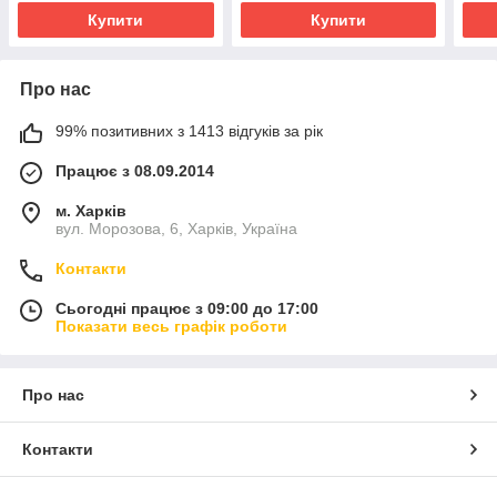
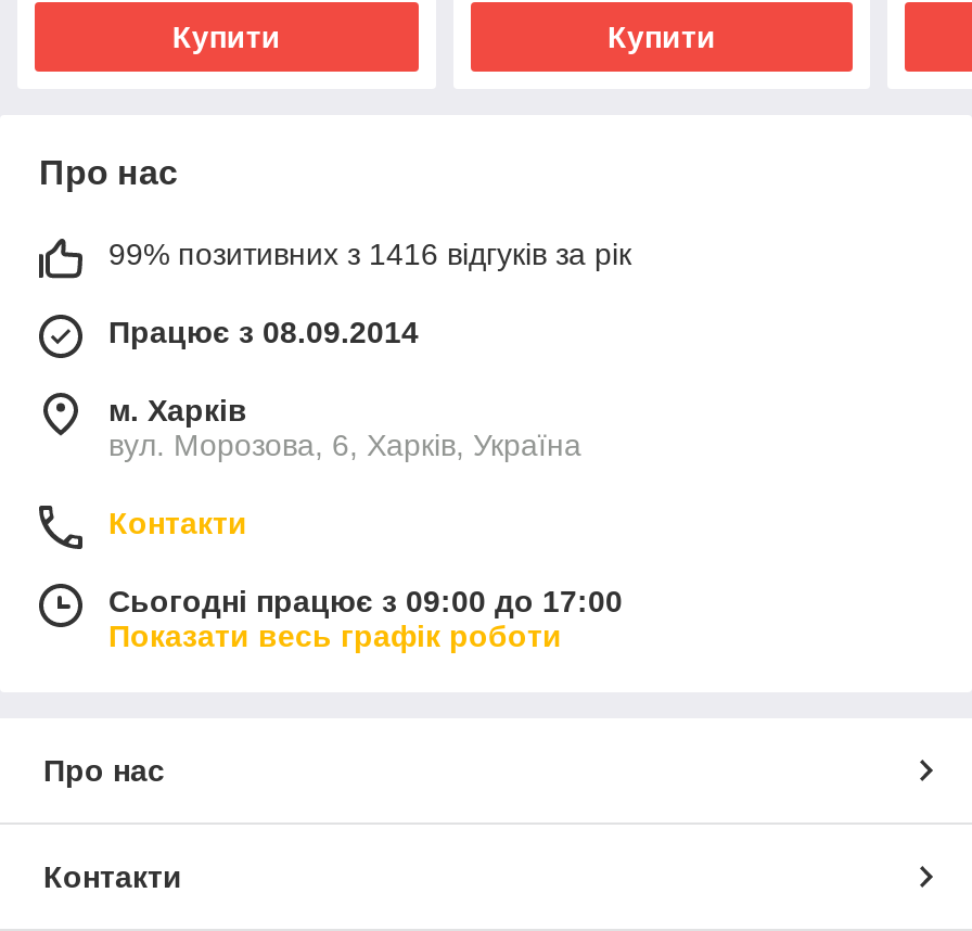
- 99% позитивних з 1413 відгуків за рік
+ 99% позитивних з 1416 відгуків за рік
